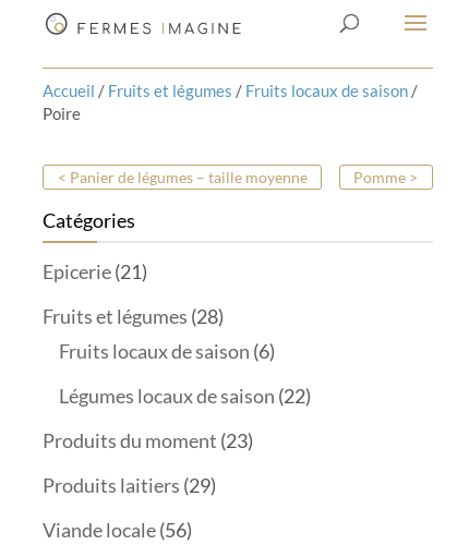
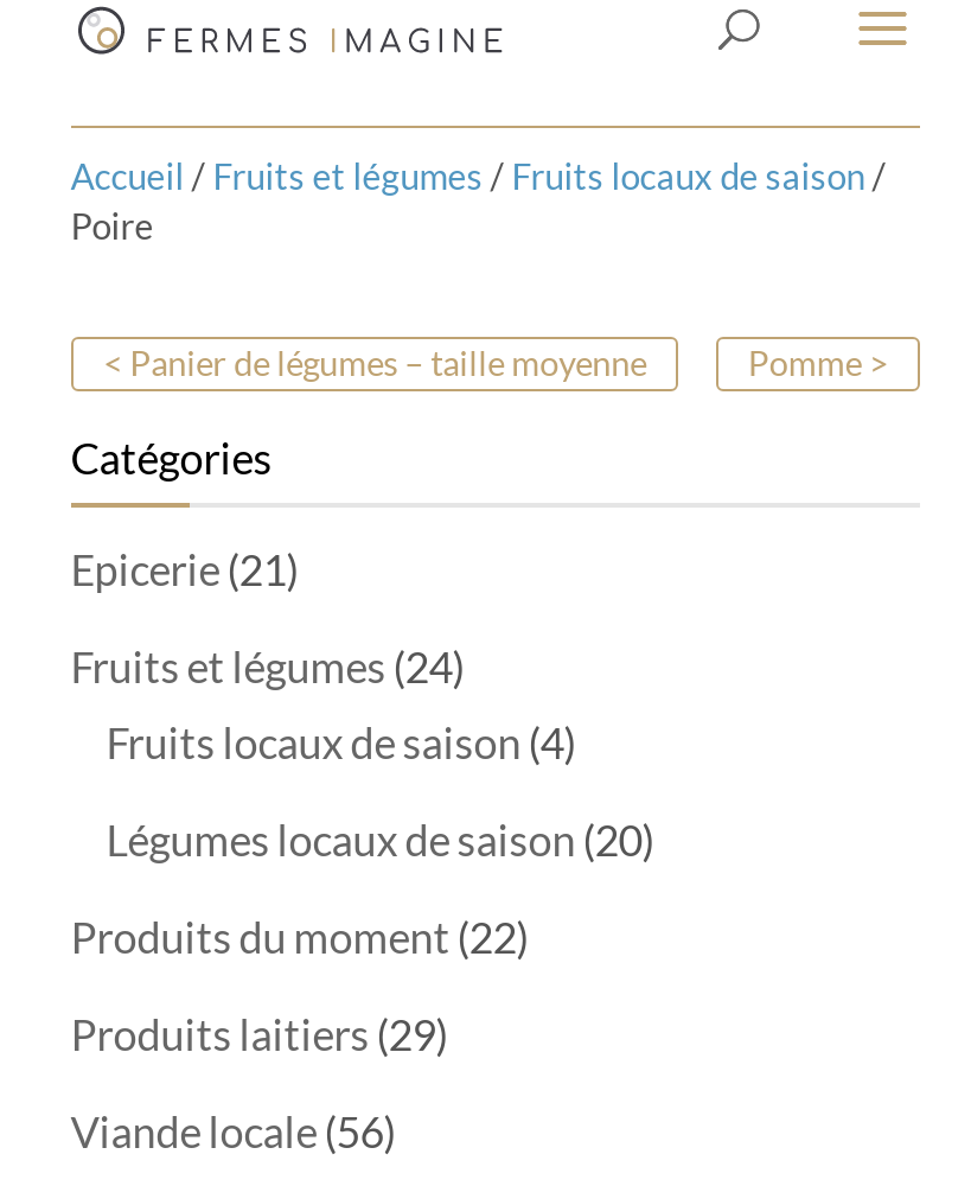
- Fruits et légumes (28)
+ Fruits et légumes (24)

- Fruits locaux de saison (6)
+ Fruits locaux de saison (4)

- Légumes locaux de saison (22)
+ Légumes locaux de saison (20)

- Produits du moment (23)
+ Produits du moment (22)
